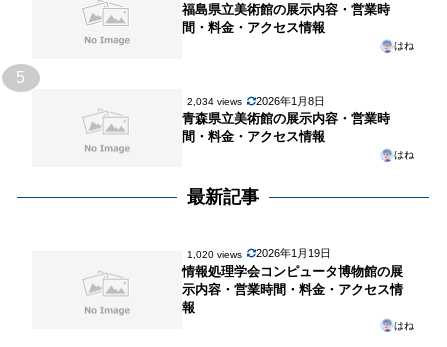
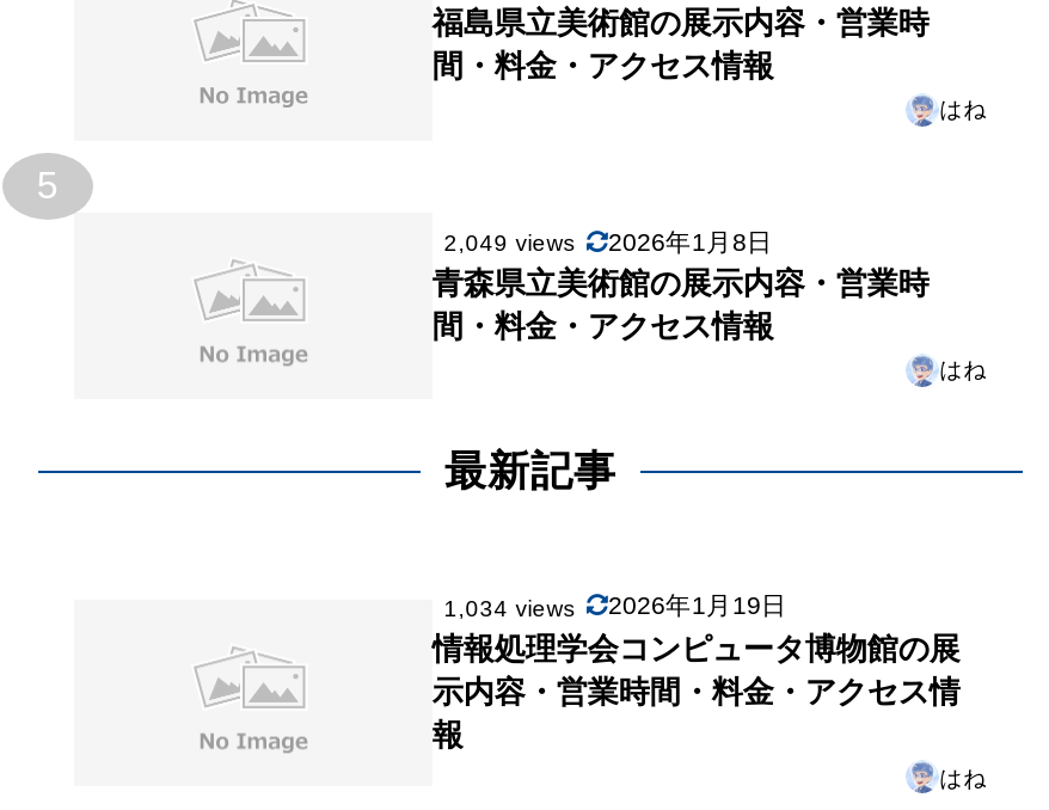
- 2,034 views 2026年1月8日
+ 2,049 views 2026年1月8日

- 1,020 views 2026年1月19日
+ 1,034 views 2026年1月19日
